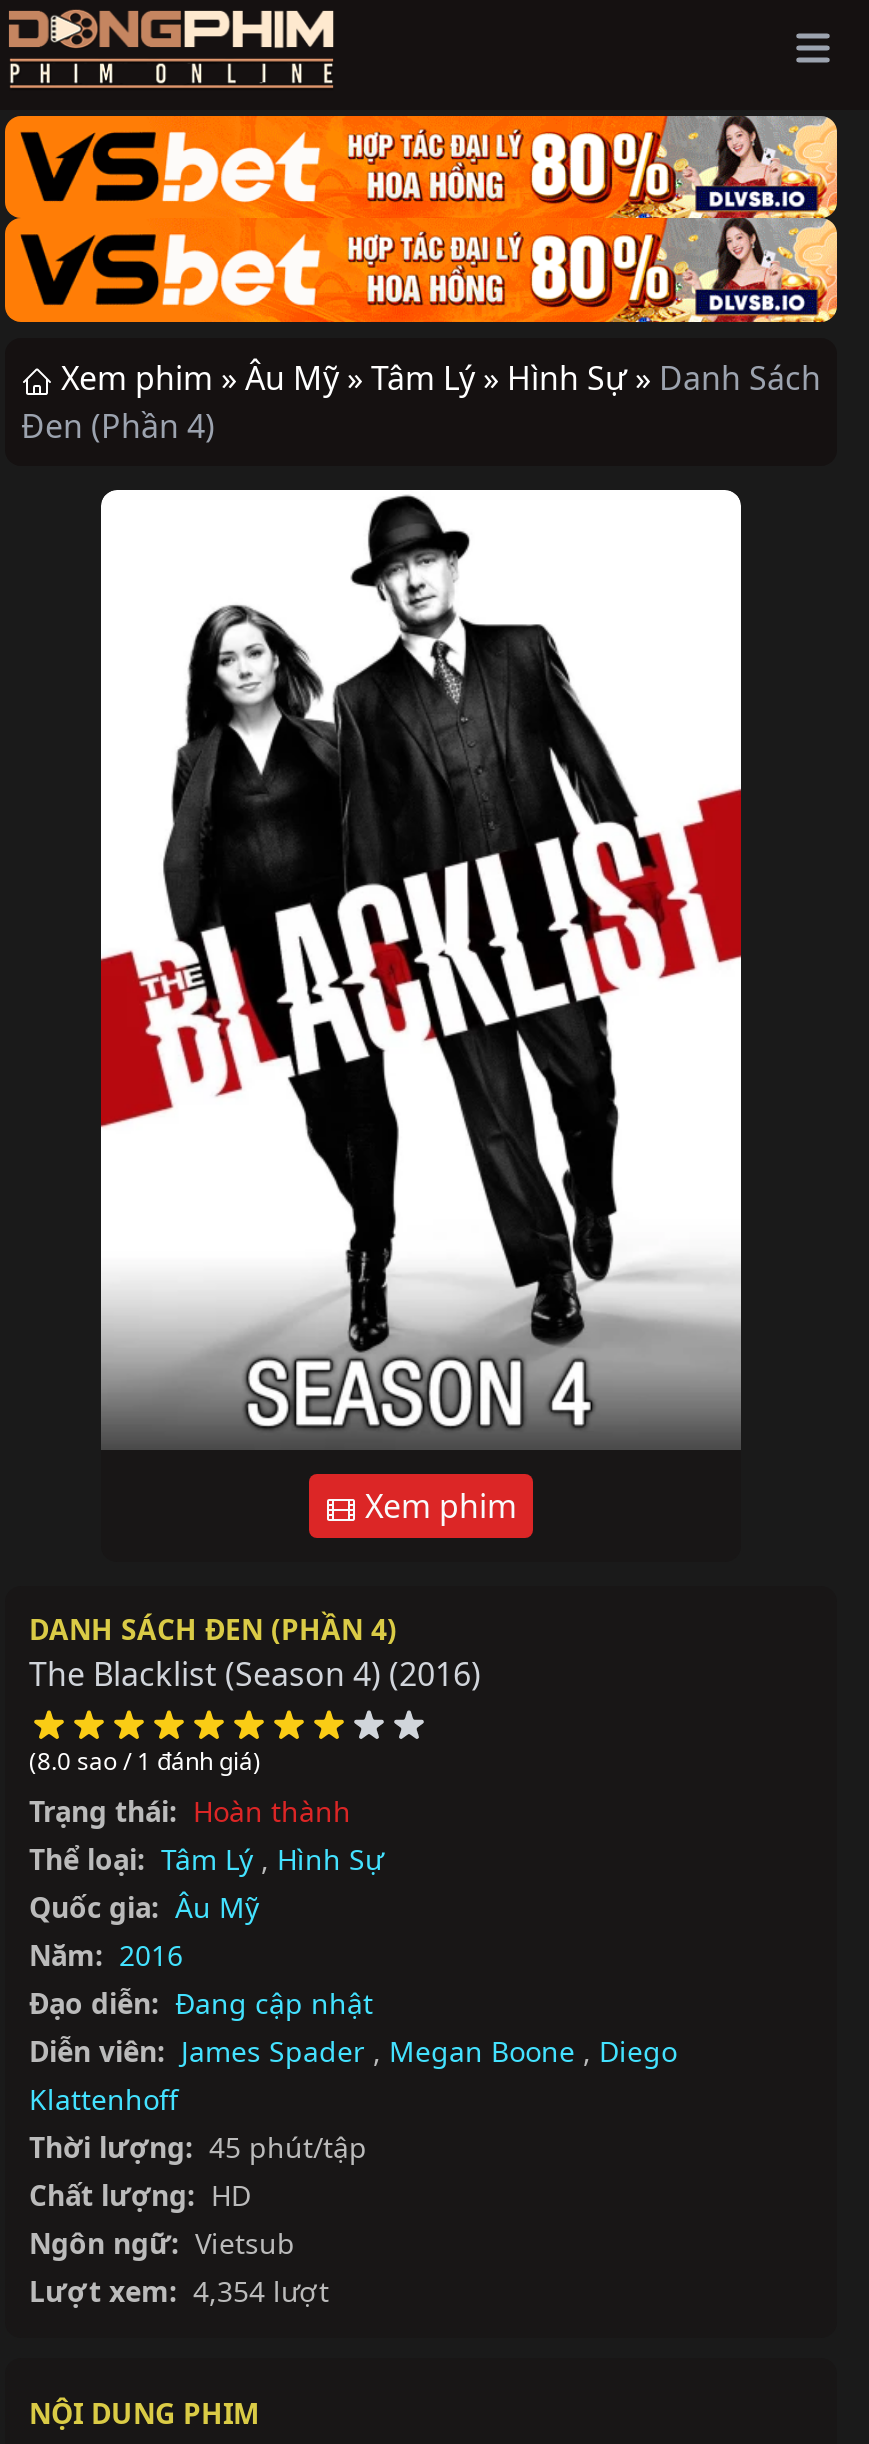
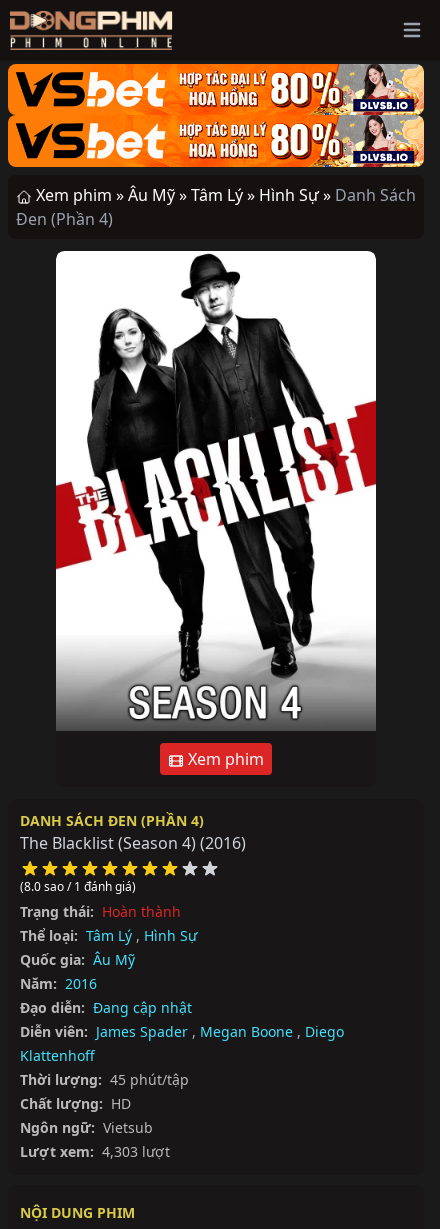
- Lượt xem: 4,354 lượt
+ Lượt xem: 4,303 lượt
